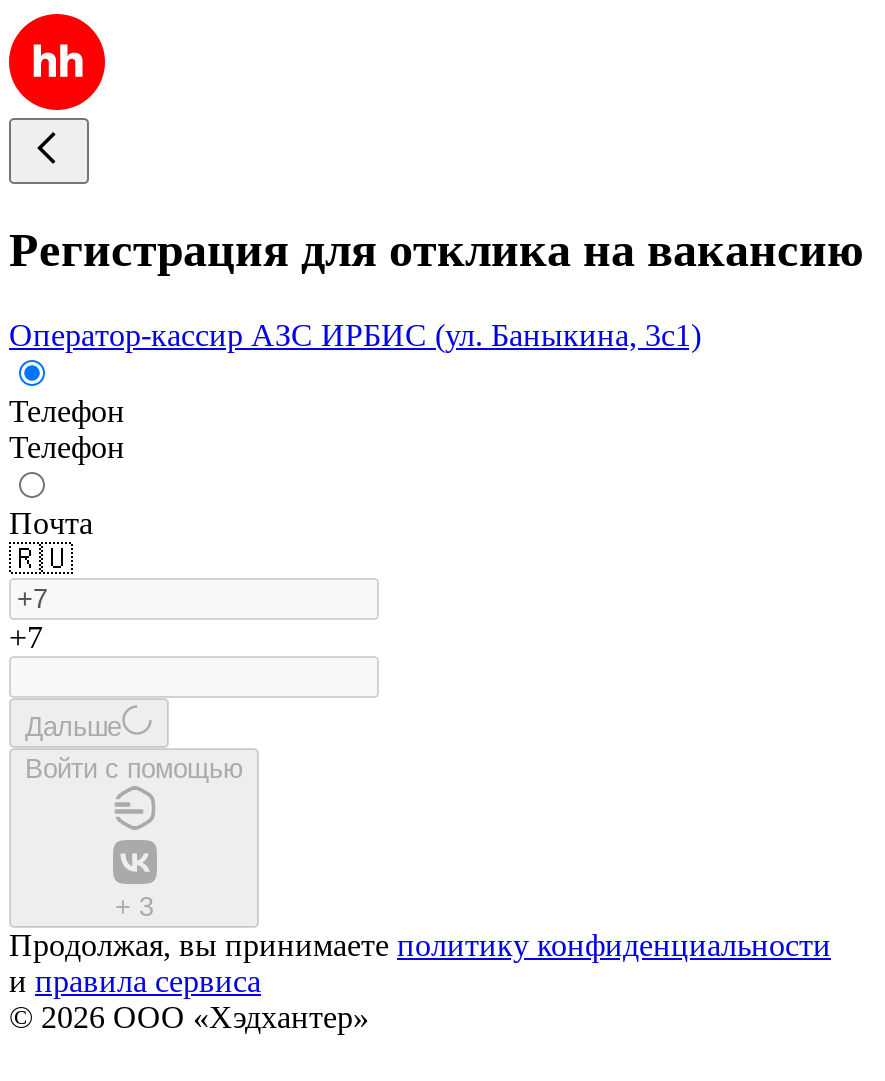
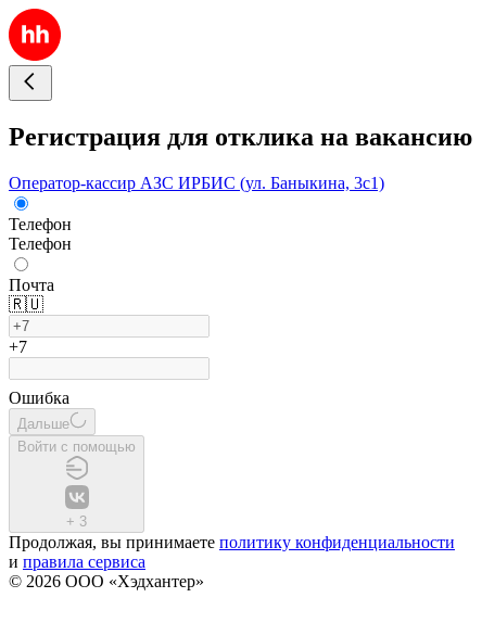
+ Ошибка
